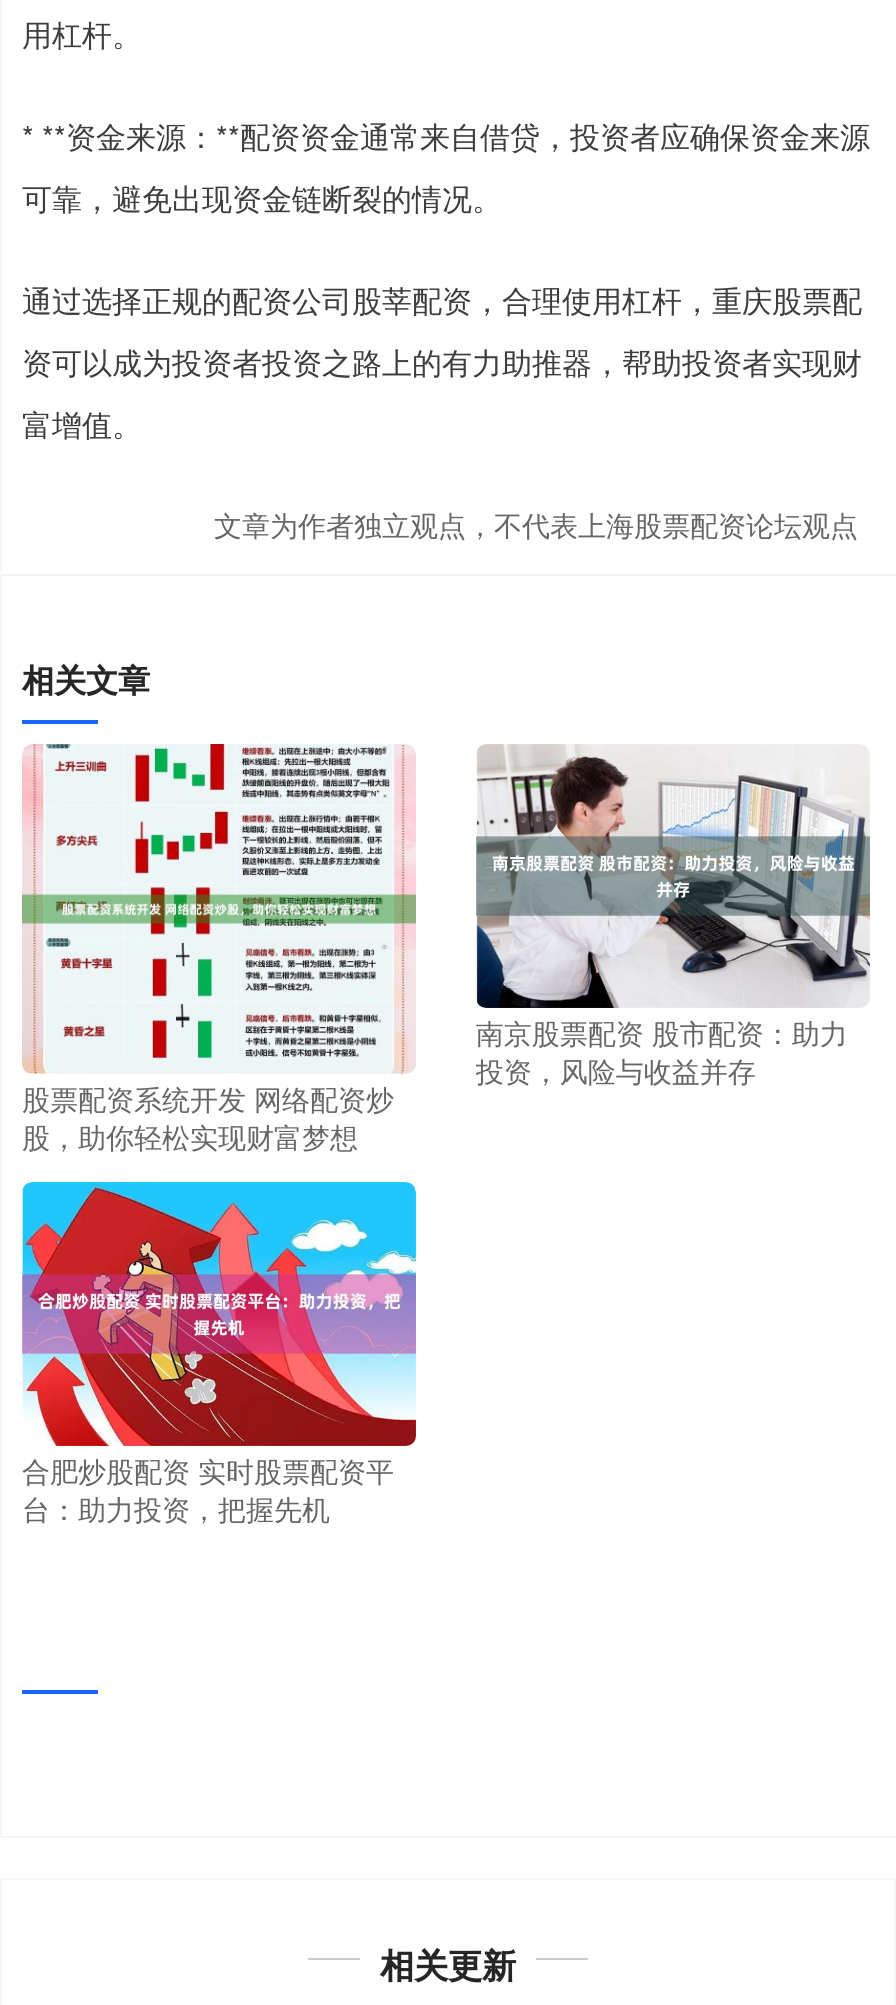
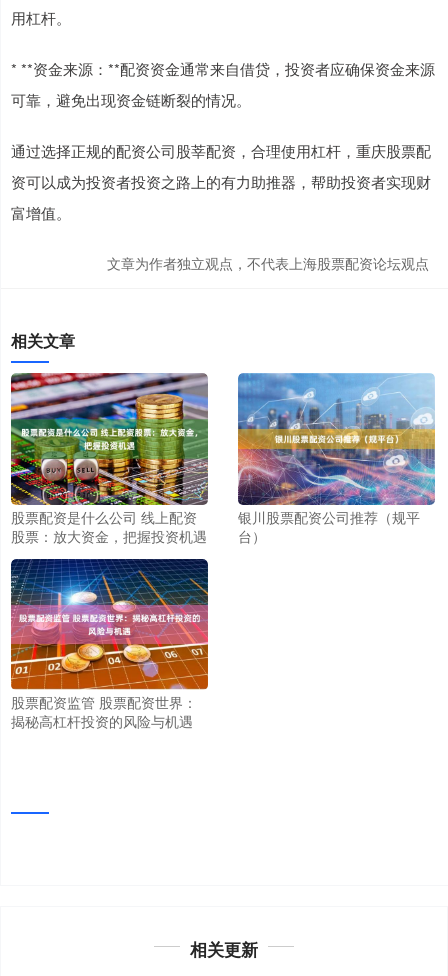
- [image]
- 南京股票配资 股市配资：助力
- 投资，风险与收益并存
+ [image]
+ 银川股票配资公司推荐（规平
+ 台）

- [image]
+ [image]

- 股票配资系统开发 网络配资炒
- 股，助你轻松实现财富梦想
+ 股票配资是什么公司 线上配资
+ 股票：放大资金，把握投资机遇

- [image]
+ [image]

- 合肥炒股配资 实时股票配资平
- 台：助力投资，把握先机
+ 股票配资监管 股票配资世界：
+ 揭秘高杠杆投资的风险与机遇
